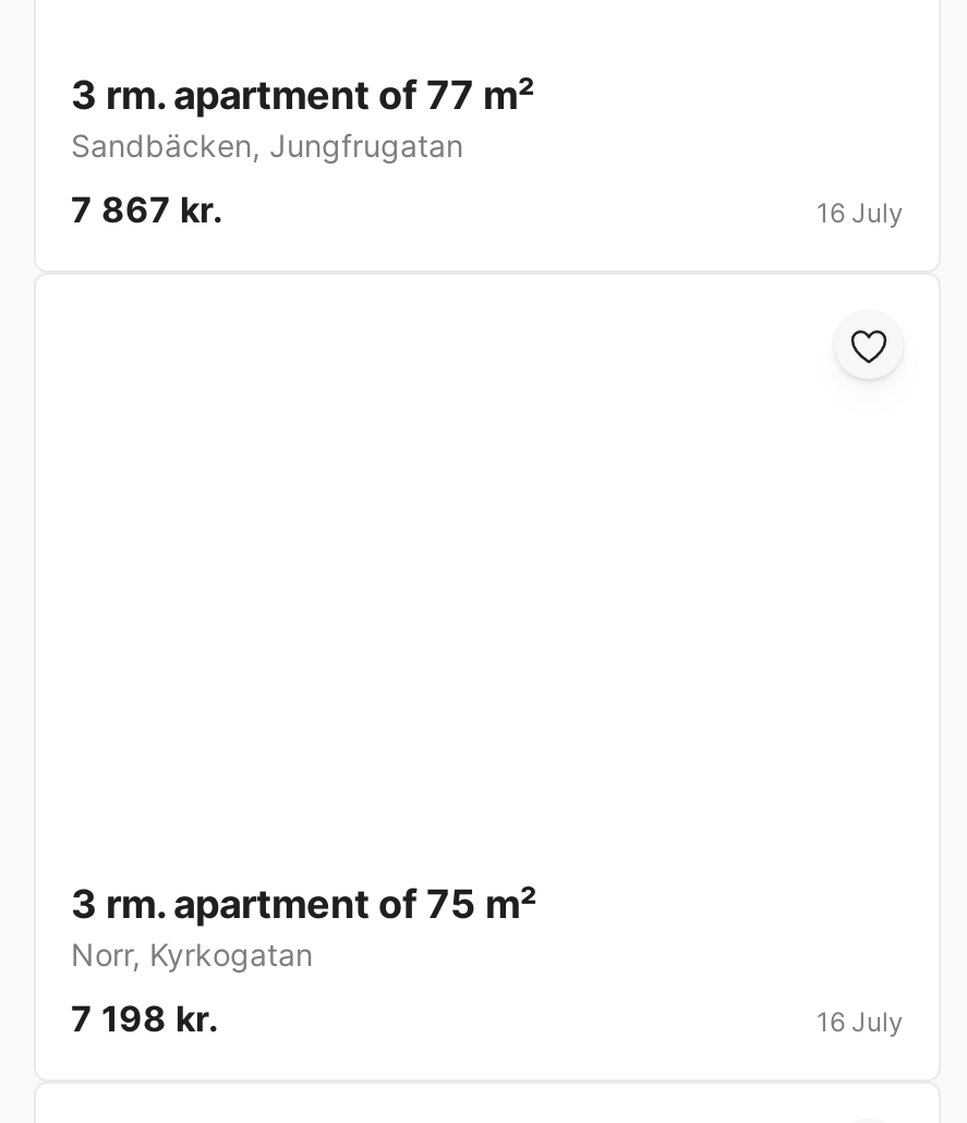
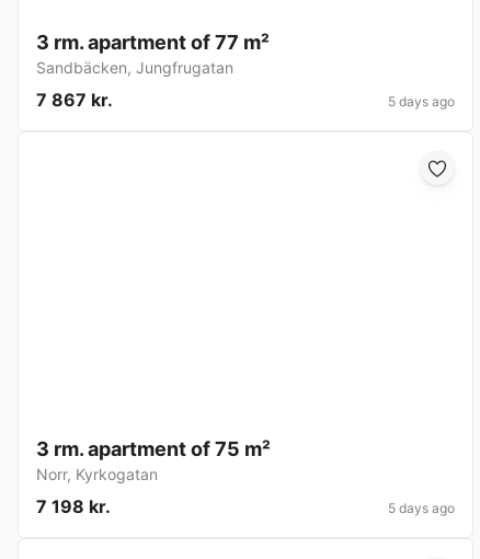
- 16 July
+ 5 days ago

- 16 July
+ 5 days ago
